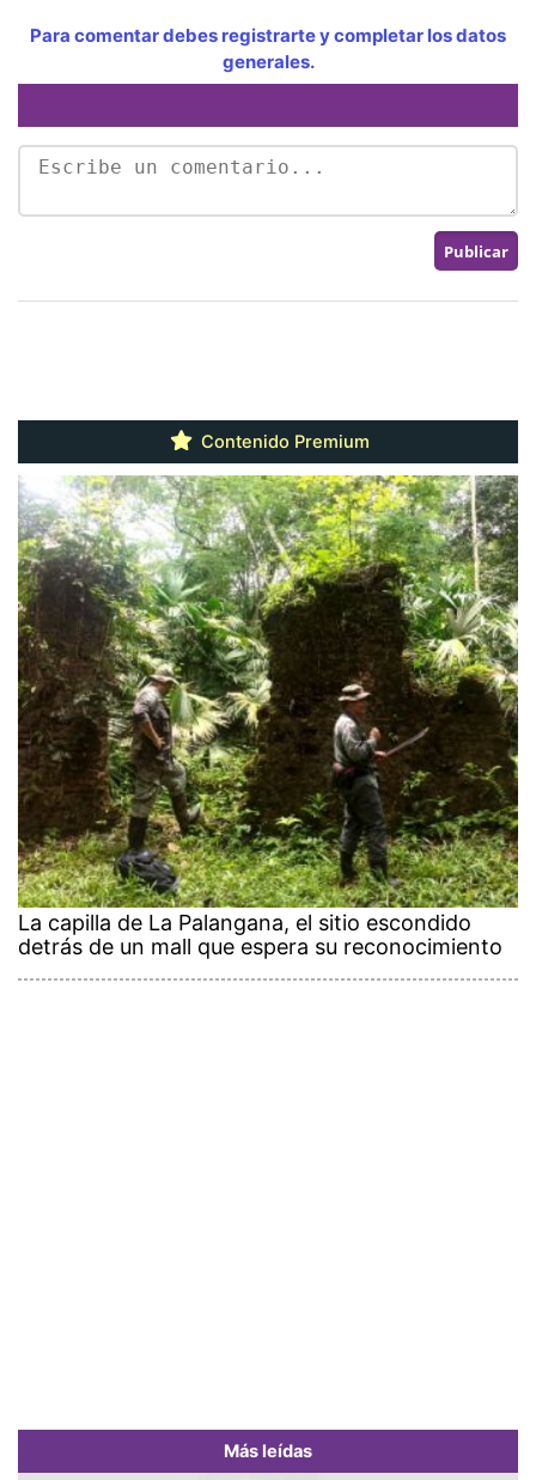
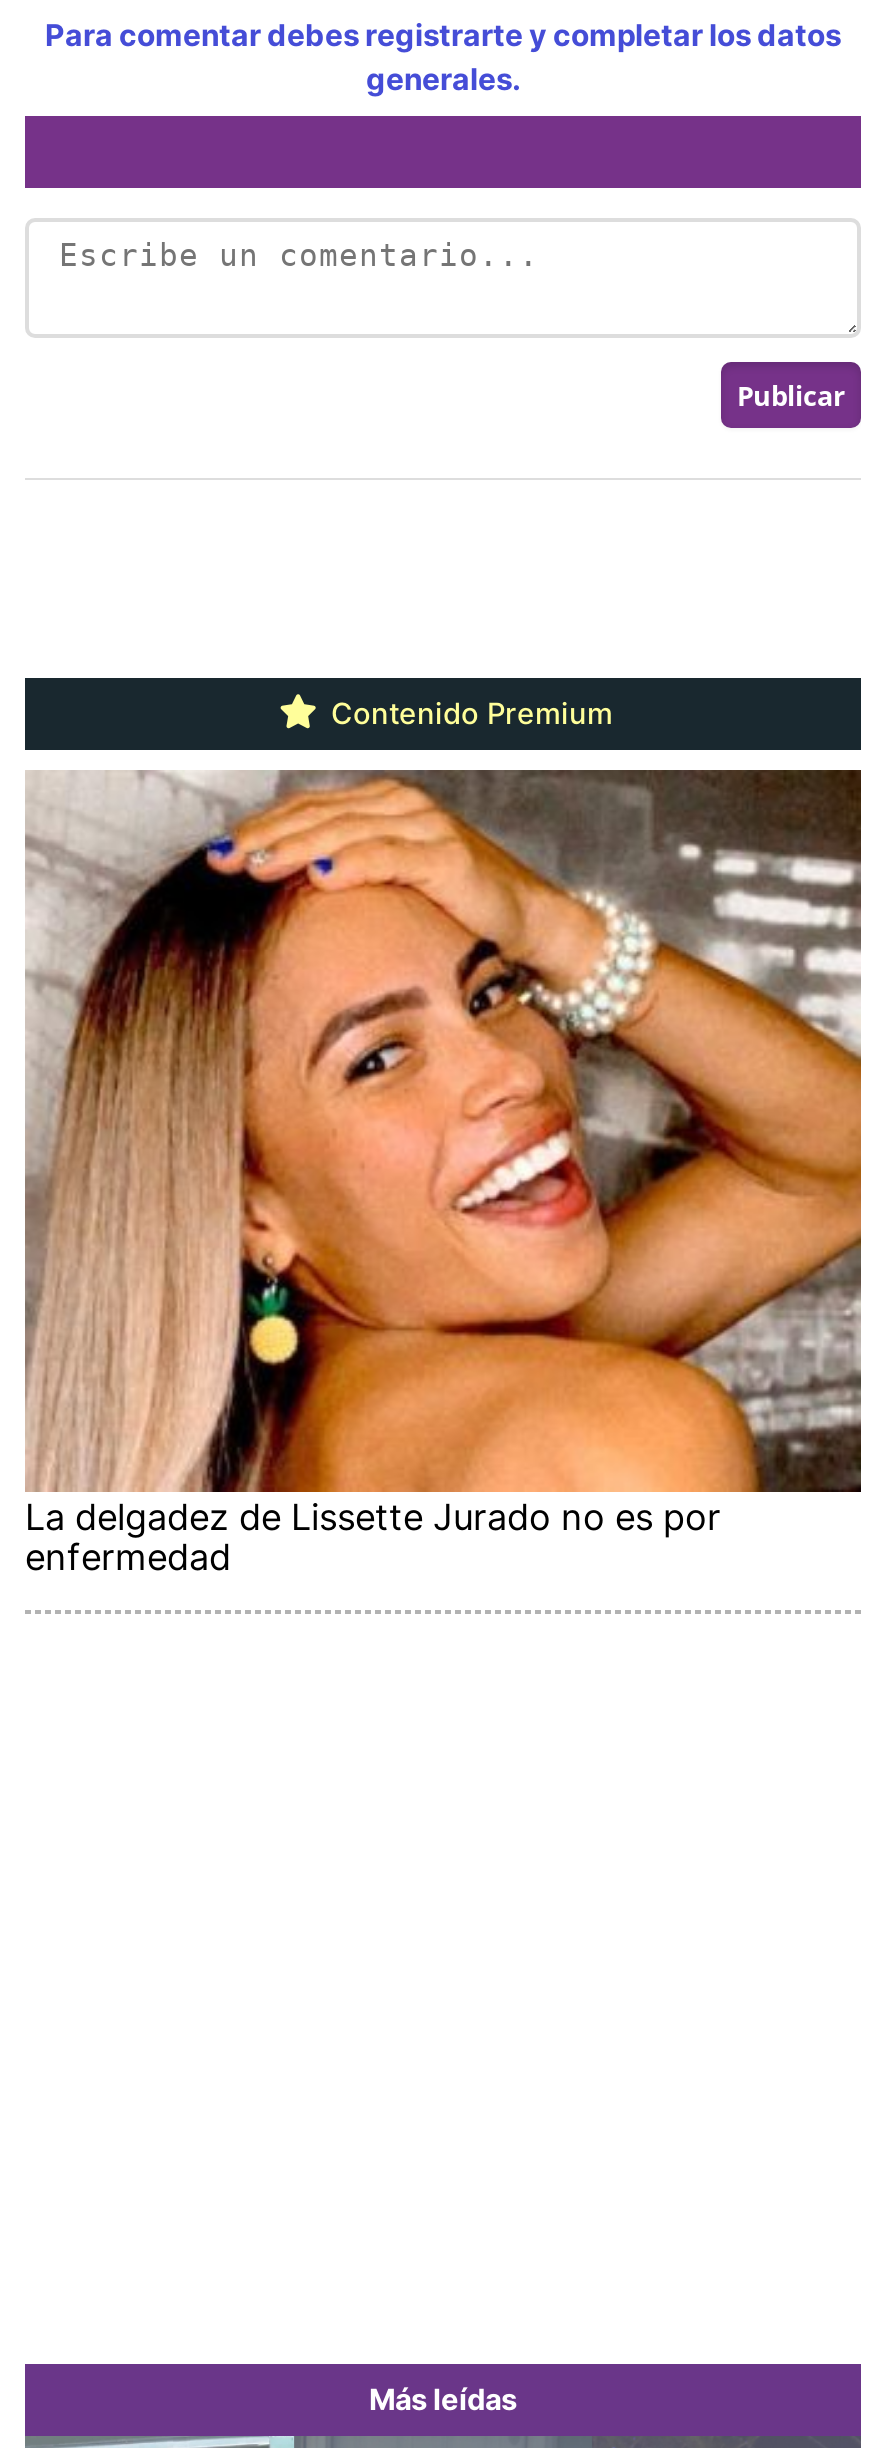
- [image]
- La capilla de La Palangana, el sitio escondido
- detrás de un mall que espera su reconocimiento
+ [image]
+ La delgadez de Lissette Jurado no es por
+ enfermedad
